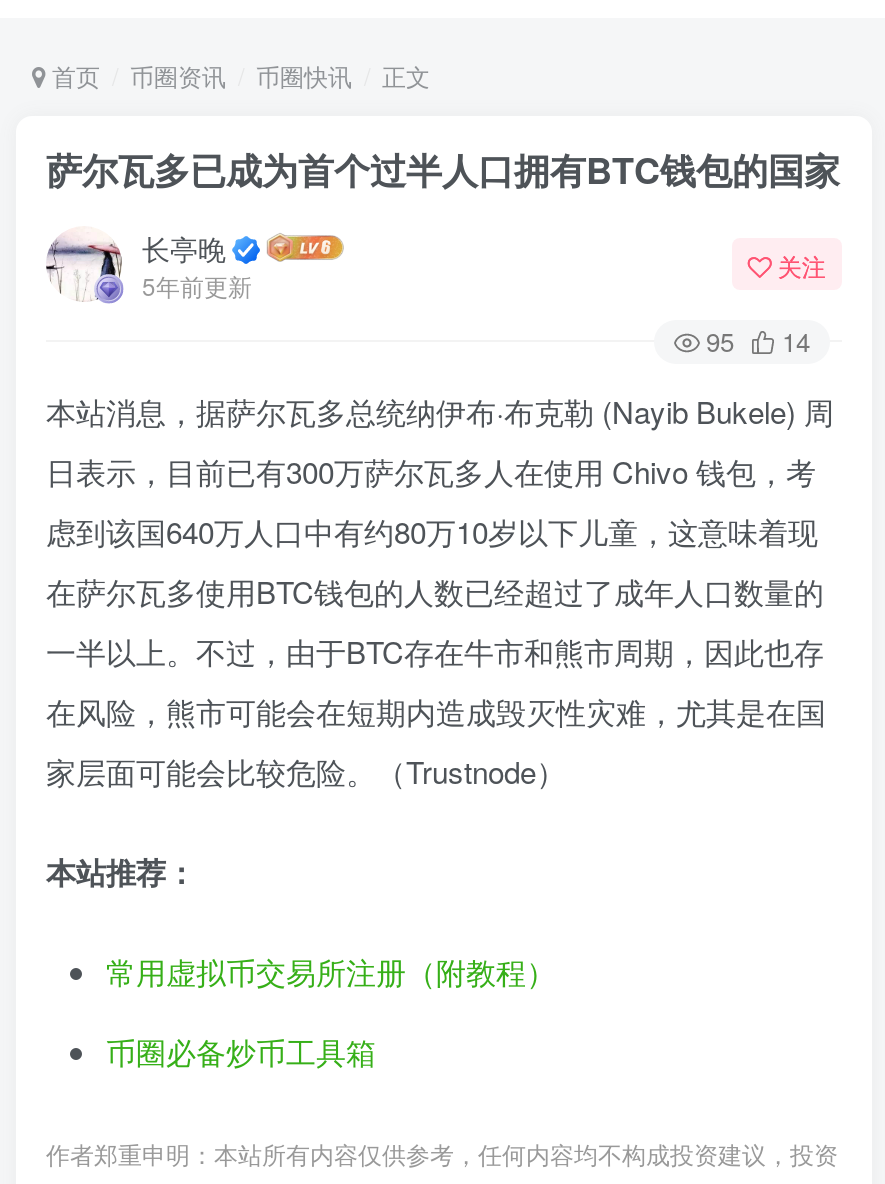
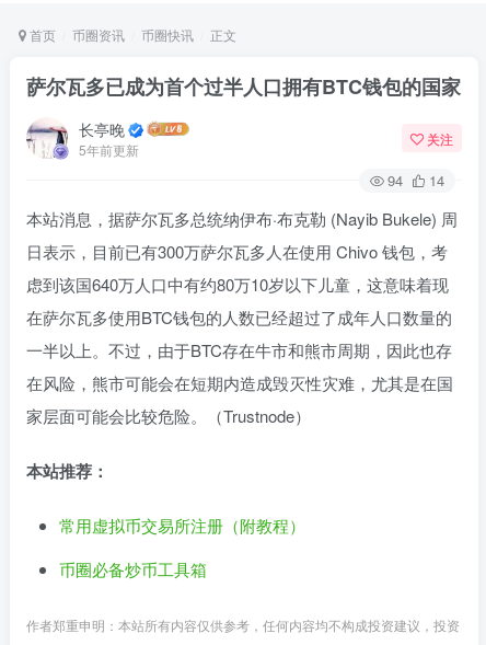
- 95 14
+ 94 14
